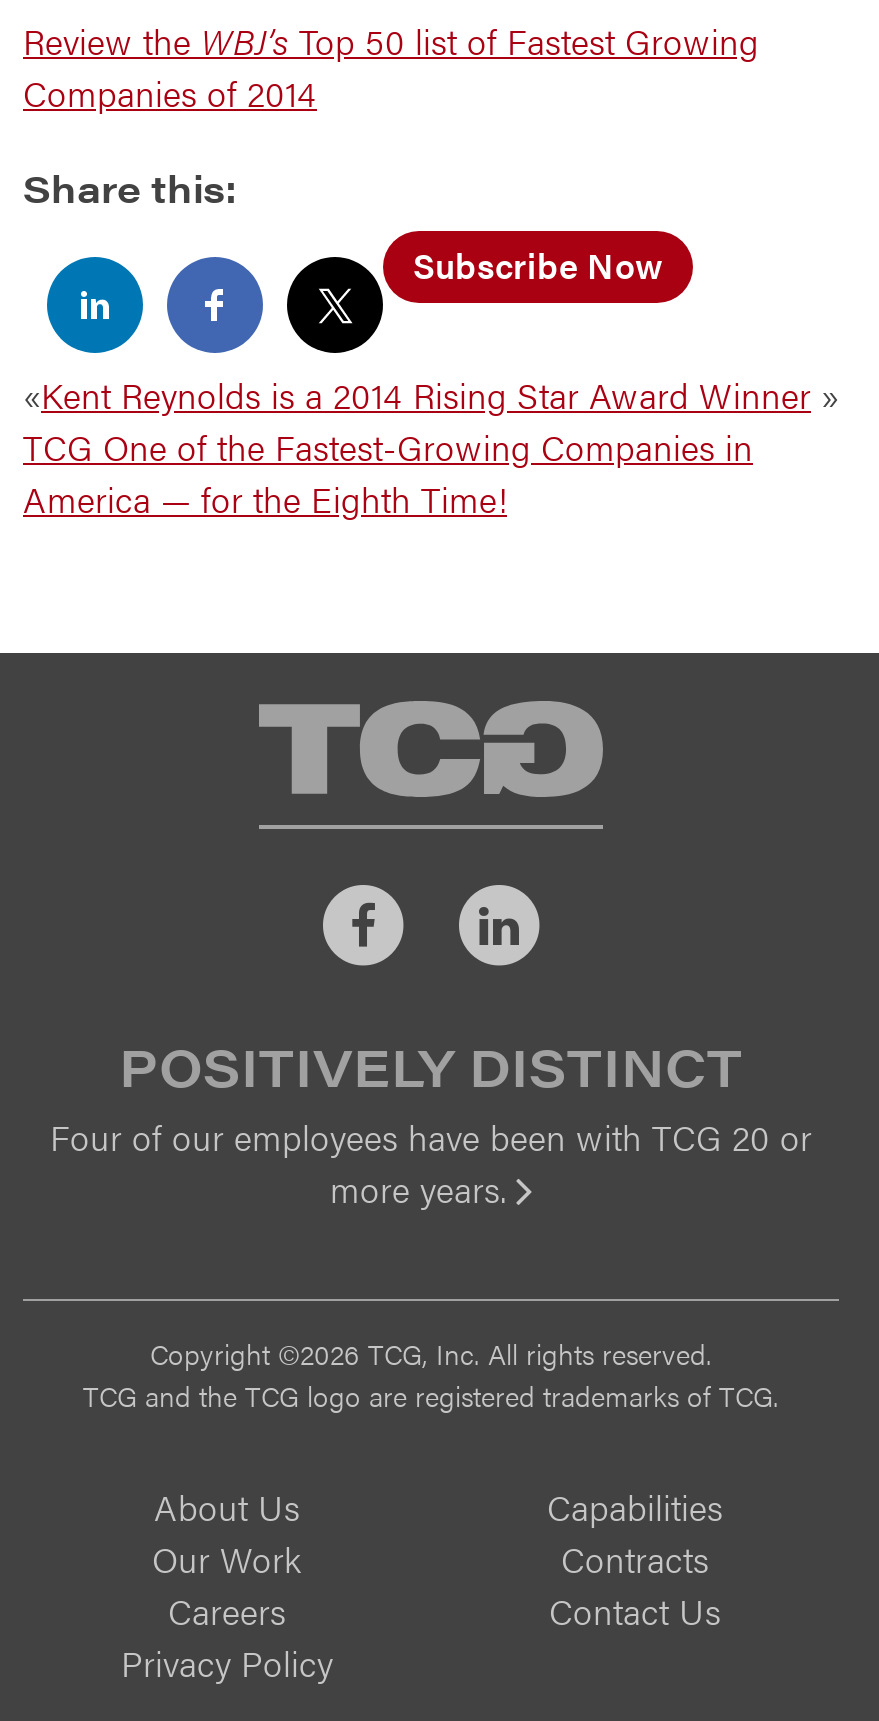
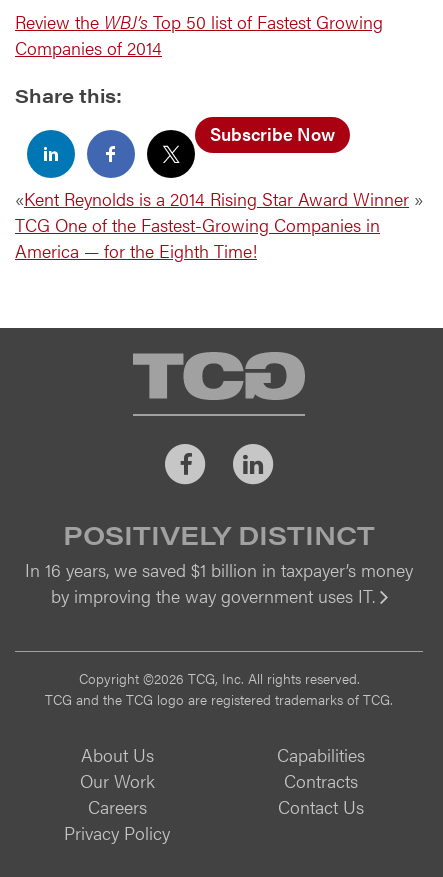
- Four of our employees have been with TCG 20 or
- more years.
+ In 16 years, we saved $1 billion in taxpayer’s money
+ by improving the way government uses IT.
